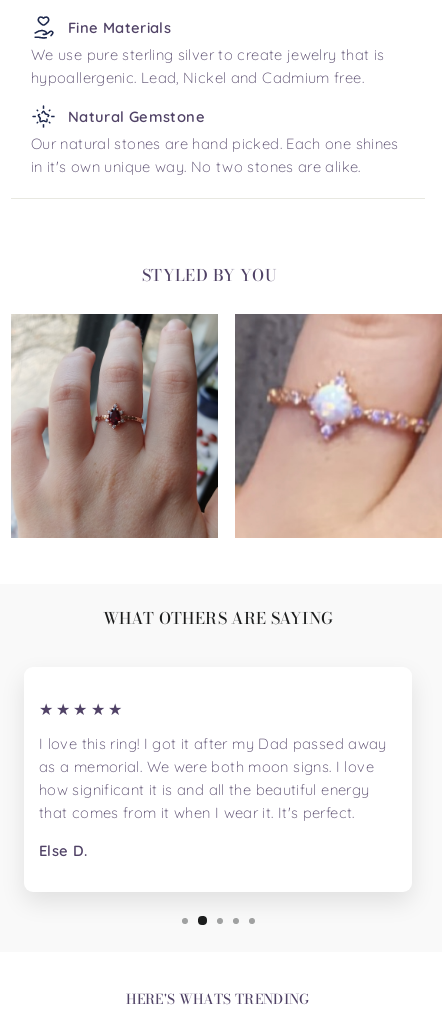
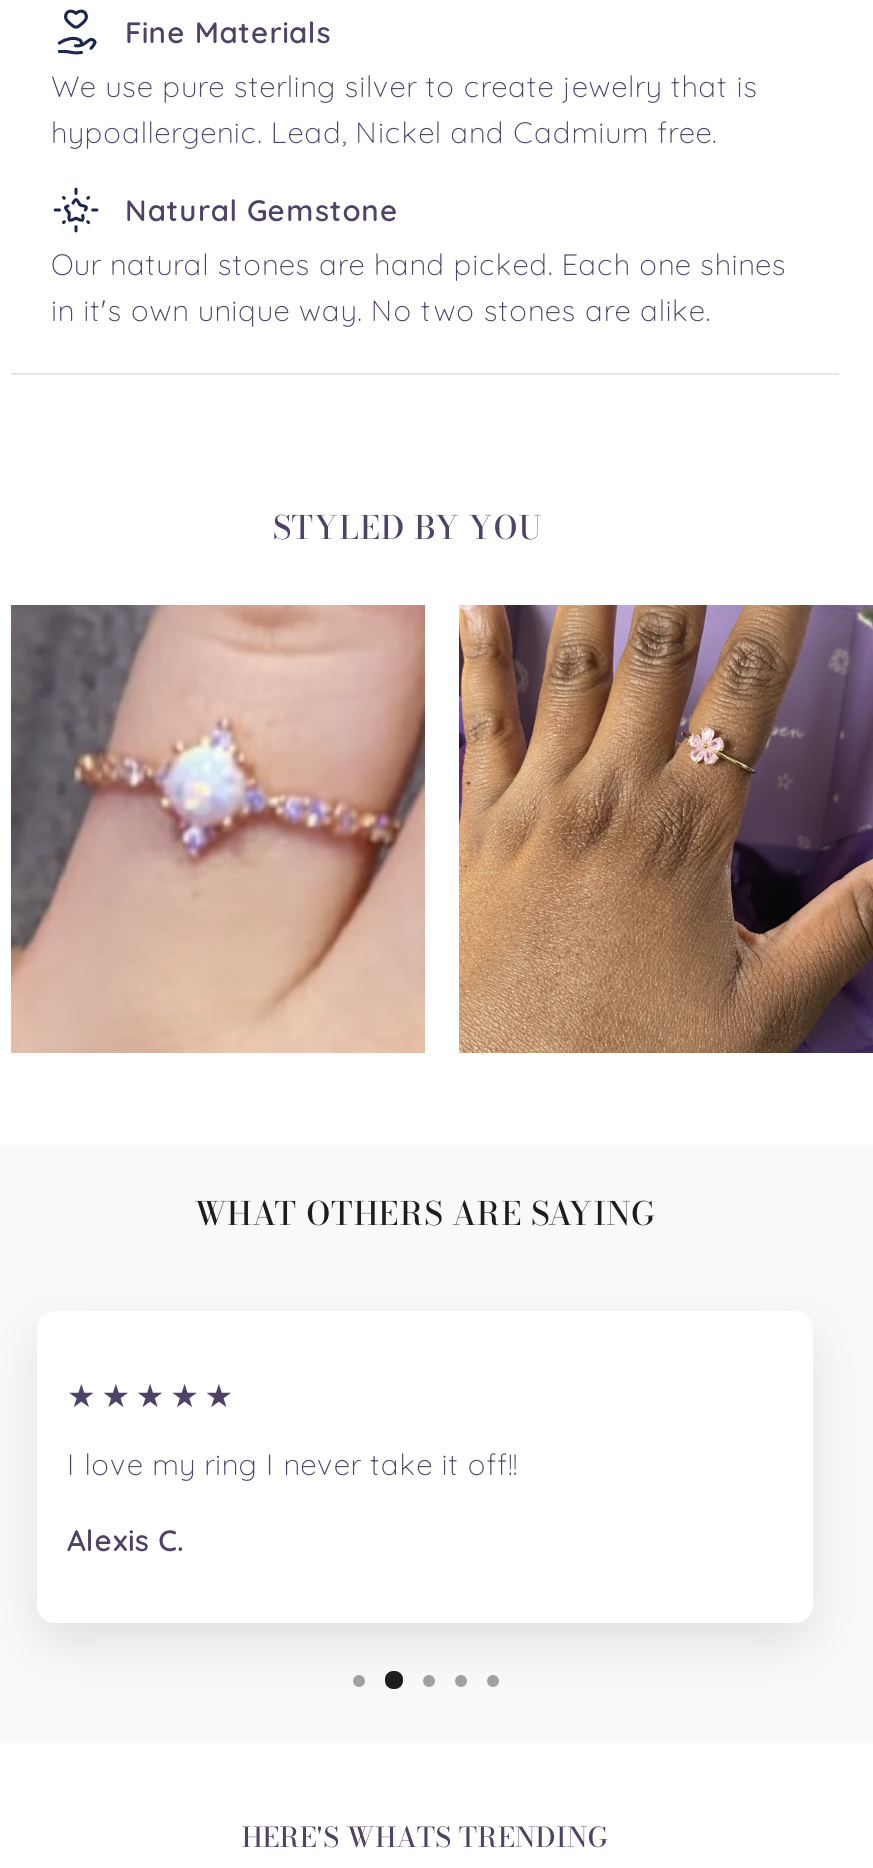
- [image]
+ [image]

- [image]
+ [image]

- I love this ring! I got it after my Dad passed away
- as a memorial. We were both moon signs. I love
- how significant it is and all the beautiful energy
- that comes from it when I wear it. It's perfect.
+ I love my ring I never take it off!!

- Else D.
+ Alexis C.
